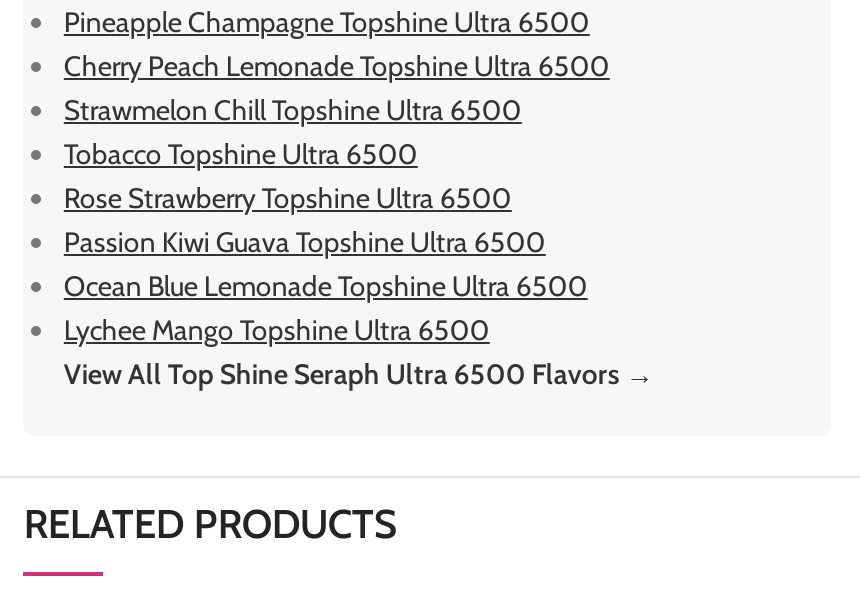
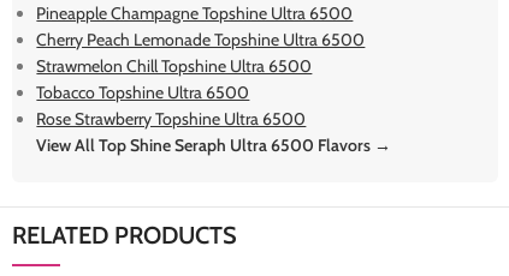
- Passion Kiwi Guava Topshine Ultra 6500
- Ocean Blue Lemonade Topshine Ultra 6500
- Lychee Mango Topshine Ultra 6500
